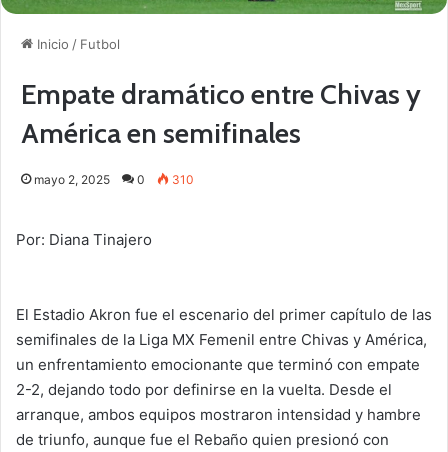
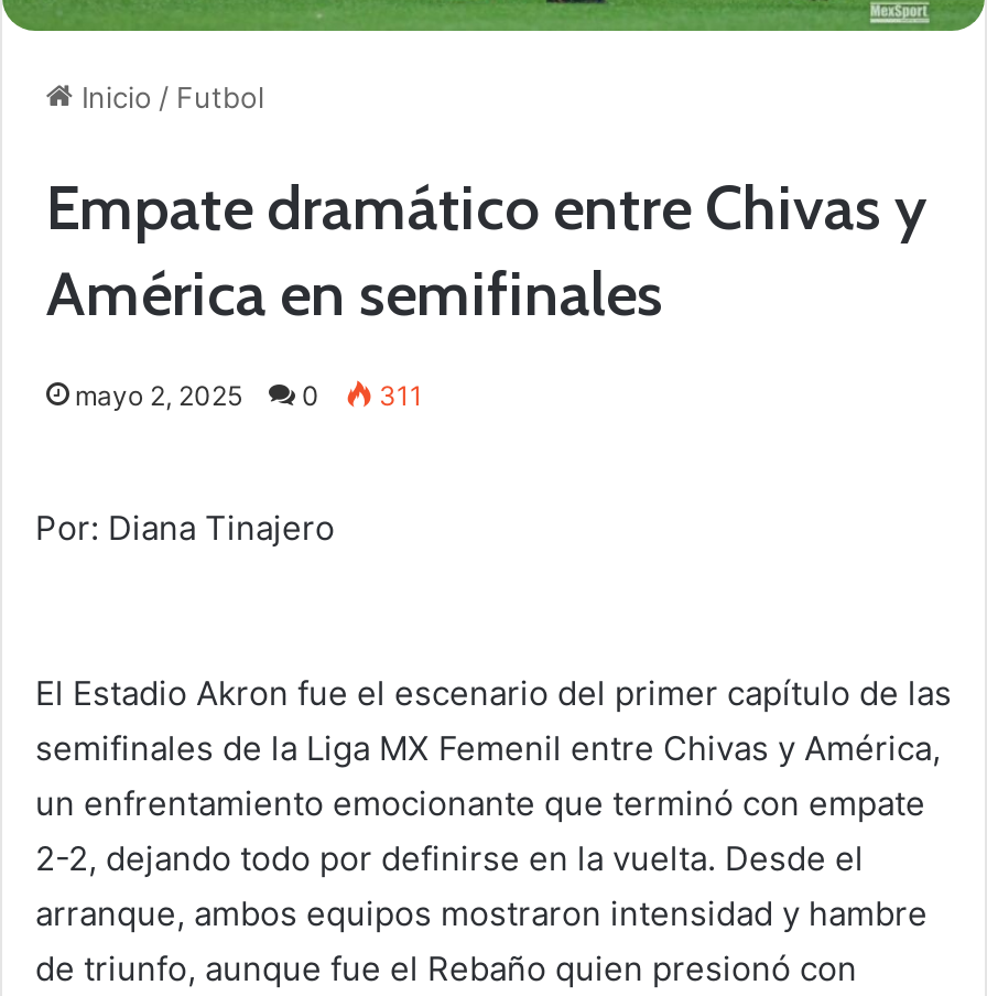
- mayo 2, 2025 0 310
+ mayo 2, 2025 0 311
